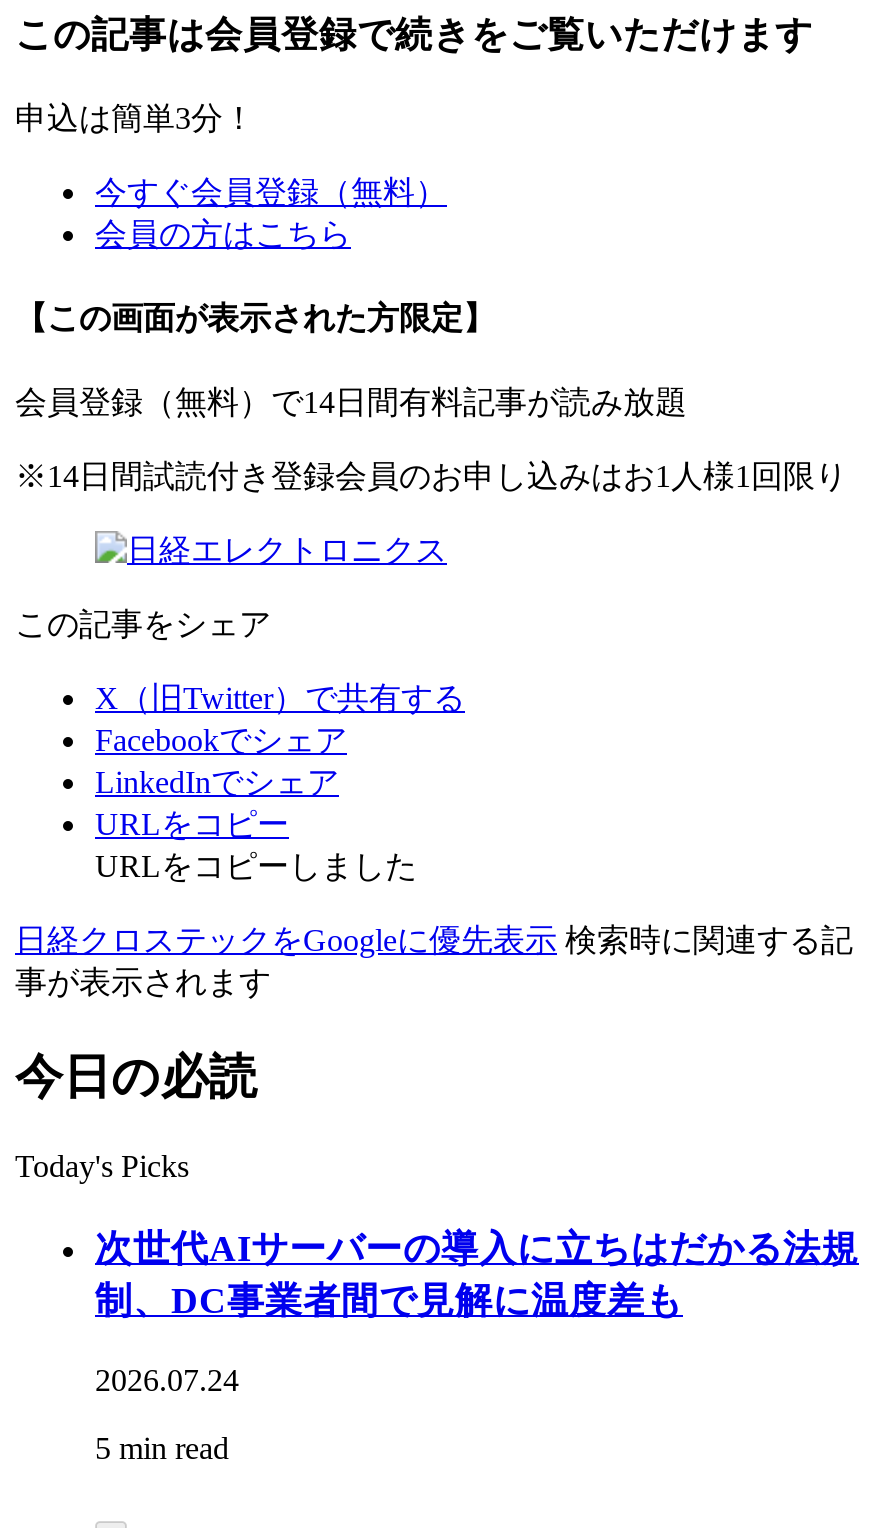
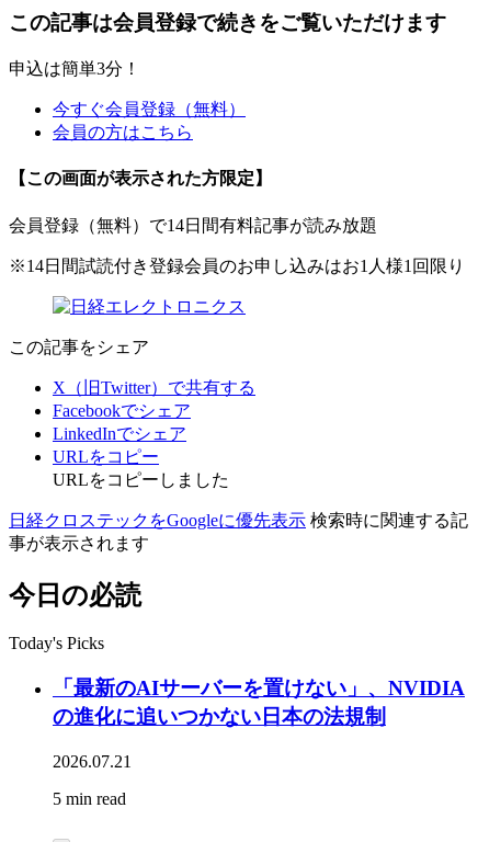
- 次世代AIサーバーの導入に立ちはだかる法規
- 制、DC事業者間で見解に温度差も
+ 「最新のAIサーバーを置けない」、NVIDIA
+ の進化に追いつかない日本の法規制

- 2026.07.24
+ 2026.07.21
